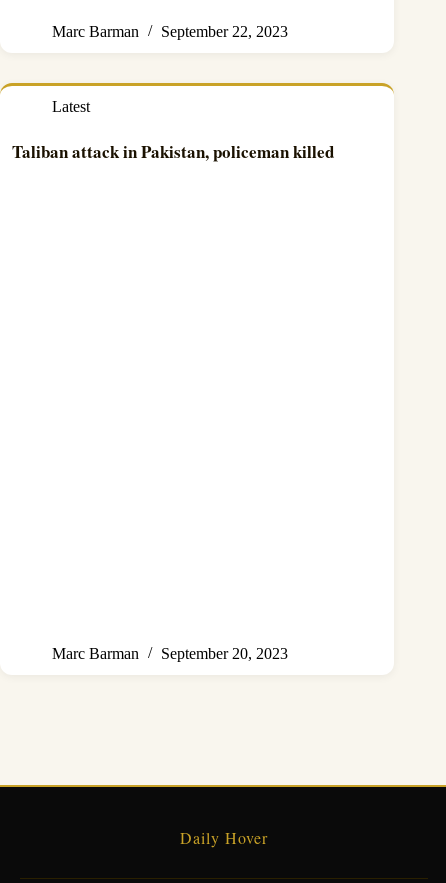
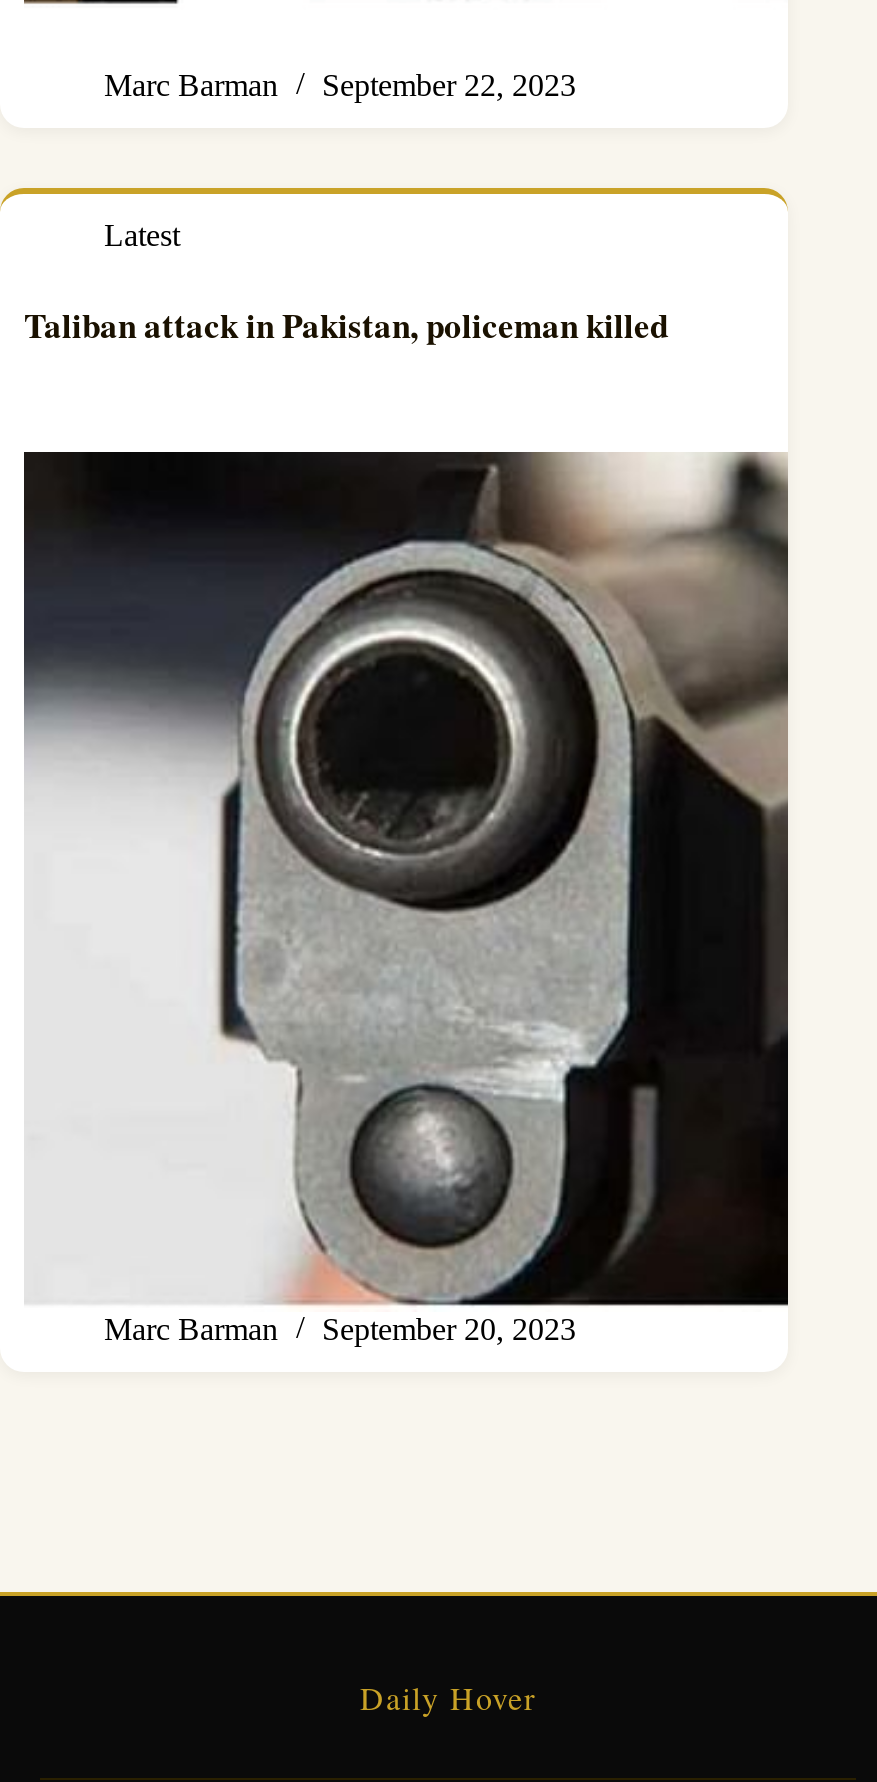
+ [image]
